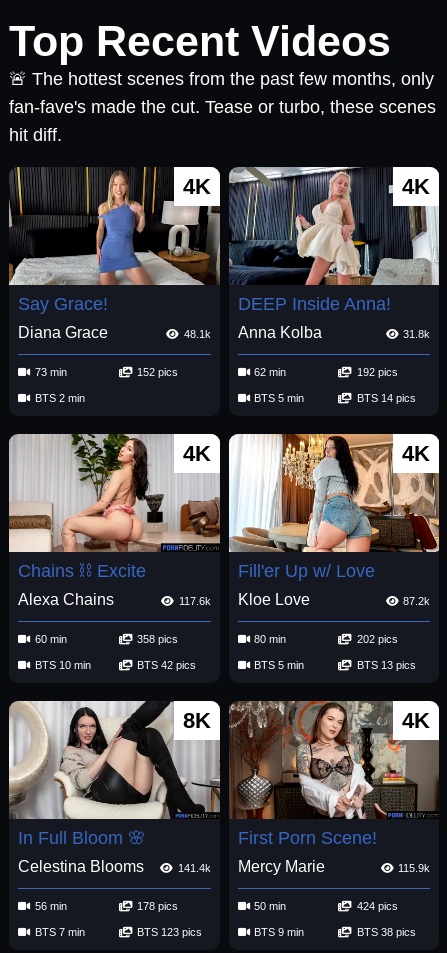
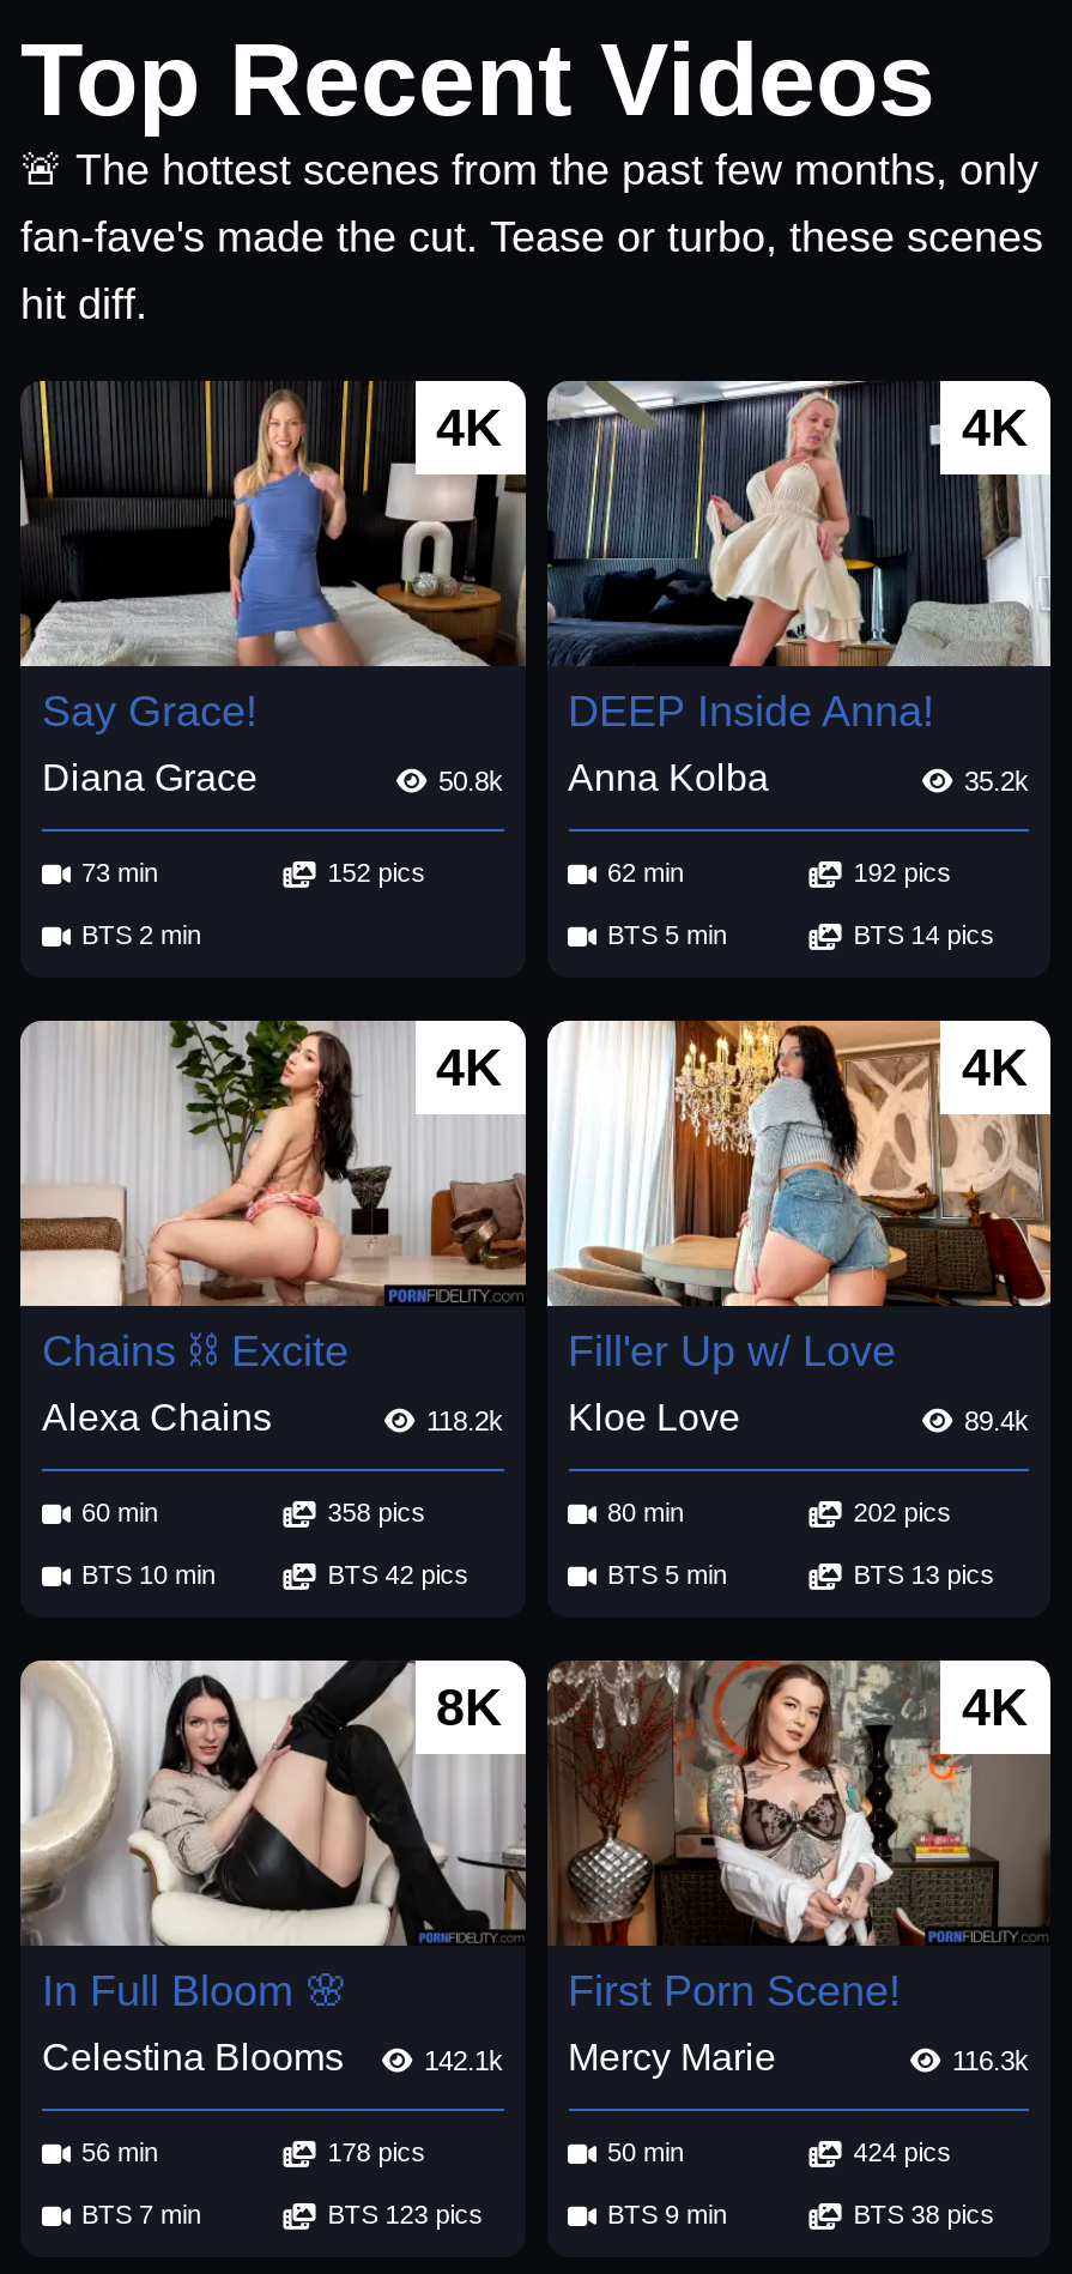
- 48.1k
+ 50.8k

- 31.8k
+ 35.2k

- 117.6k
+ 118.2k

- 87.2k
+ 89.4k

- 141.4k
+ 142.1k

- 115.9k
+ 116.3k
